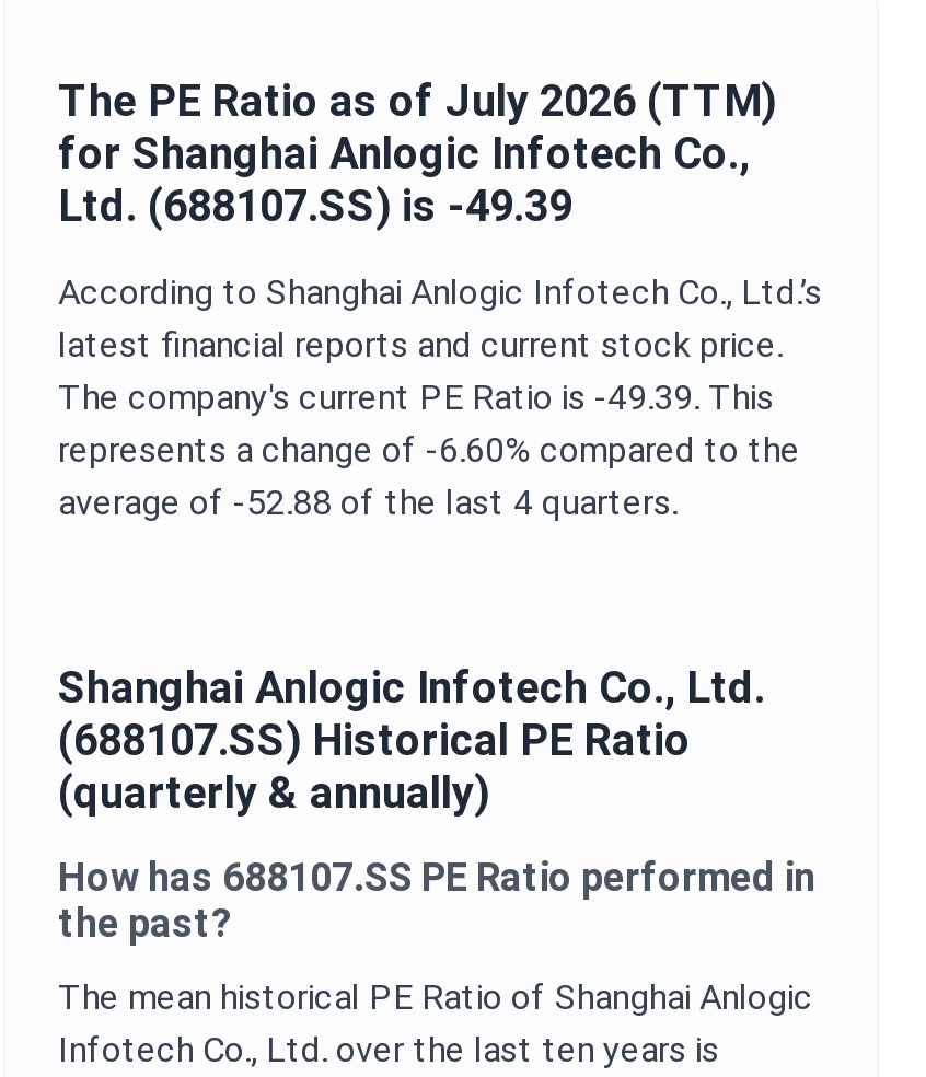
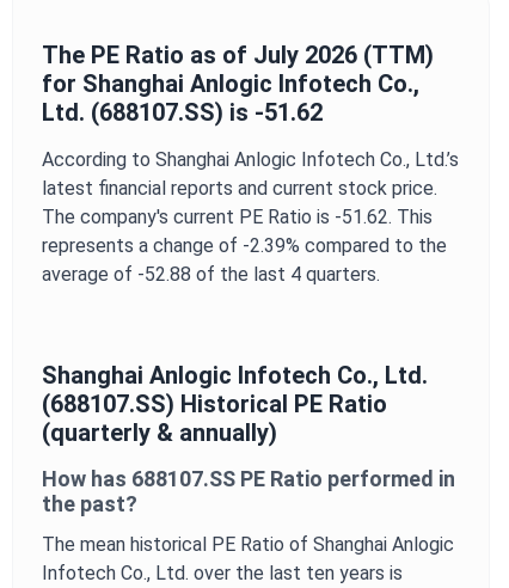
- Ltd. (688107.SS) is -49.39
+ Ltd. (688107.SS) is -51.62

- The company's current PE Ratio is -49.39. This
+ The company's current PE Ratio is -51.62. This

- represents a change of -6.60% compared to the
+ represents a change of -2.39% compared to the
